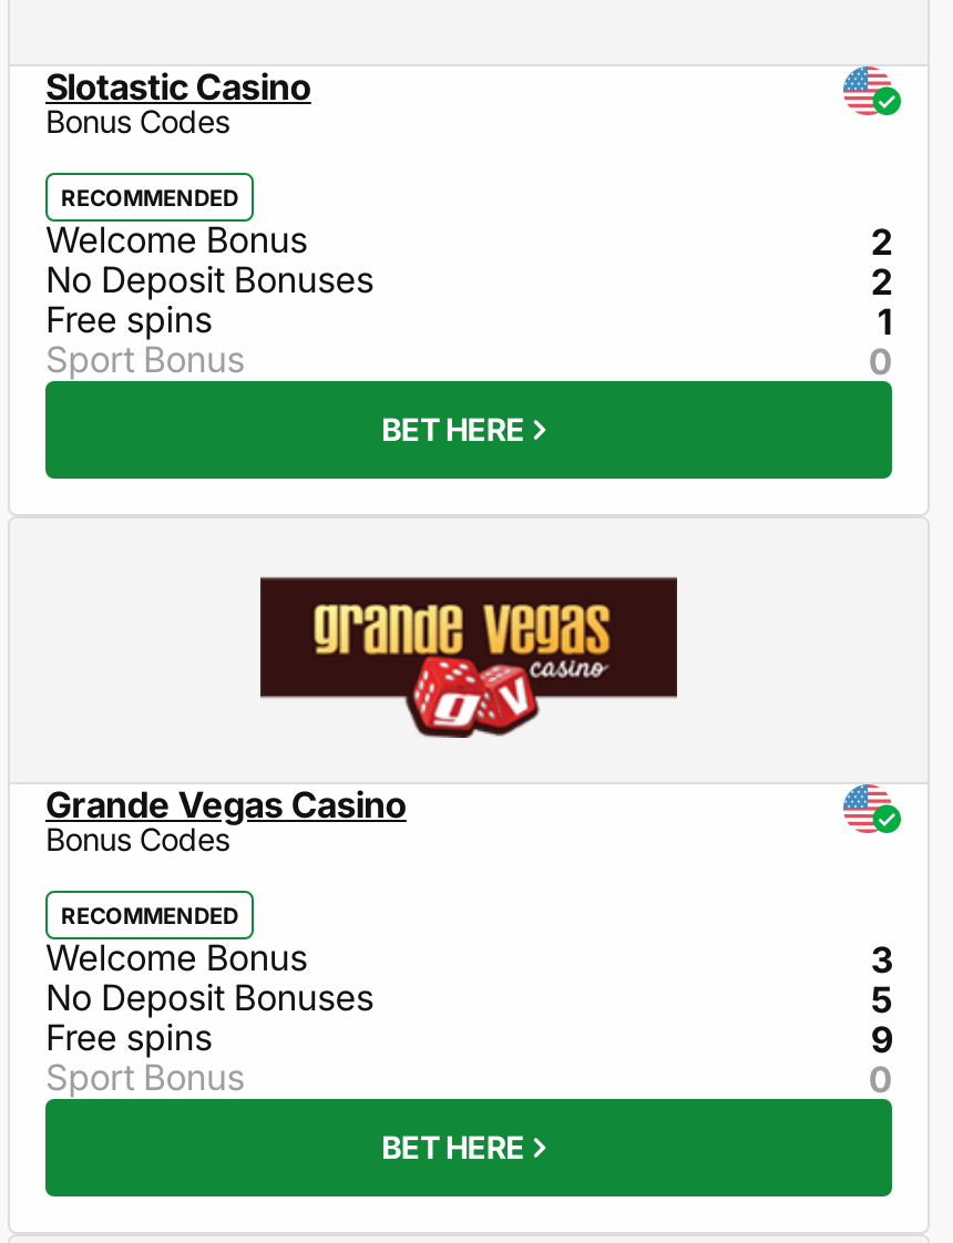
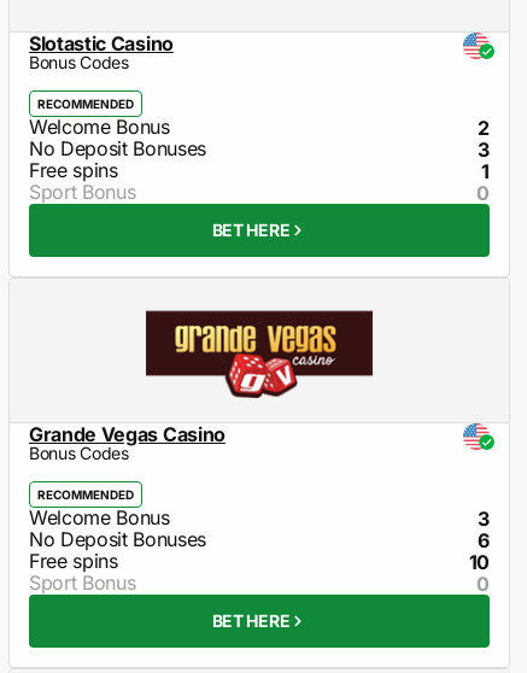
- 2
+ 3

- 5
+ 6

- 9
+ 10
